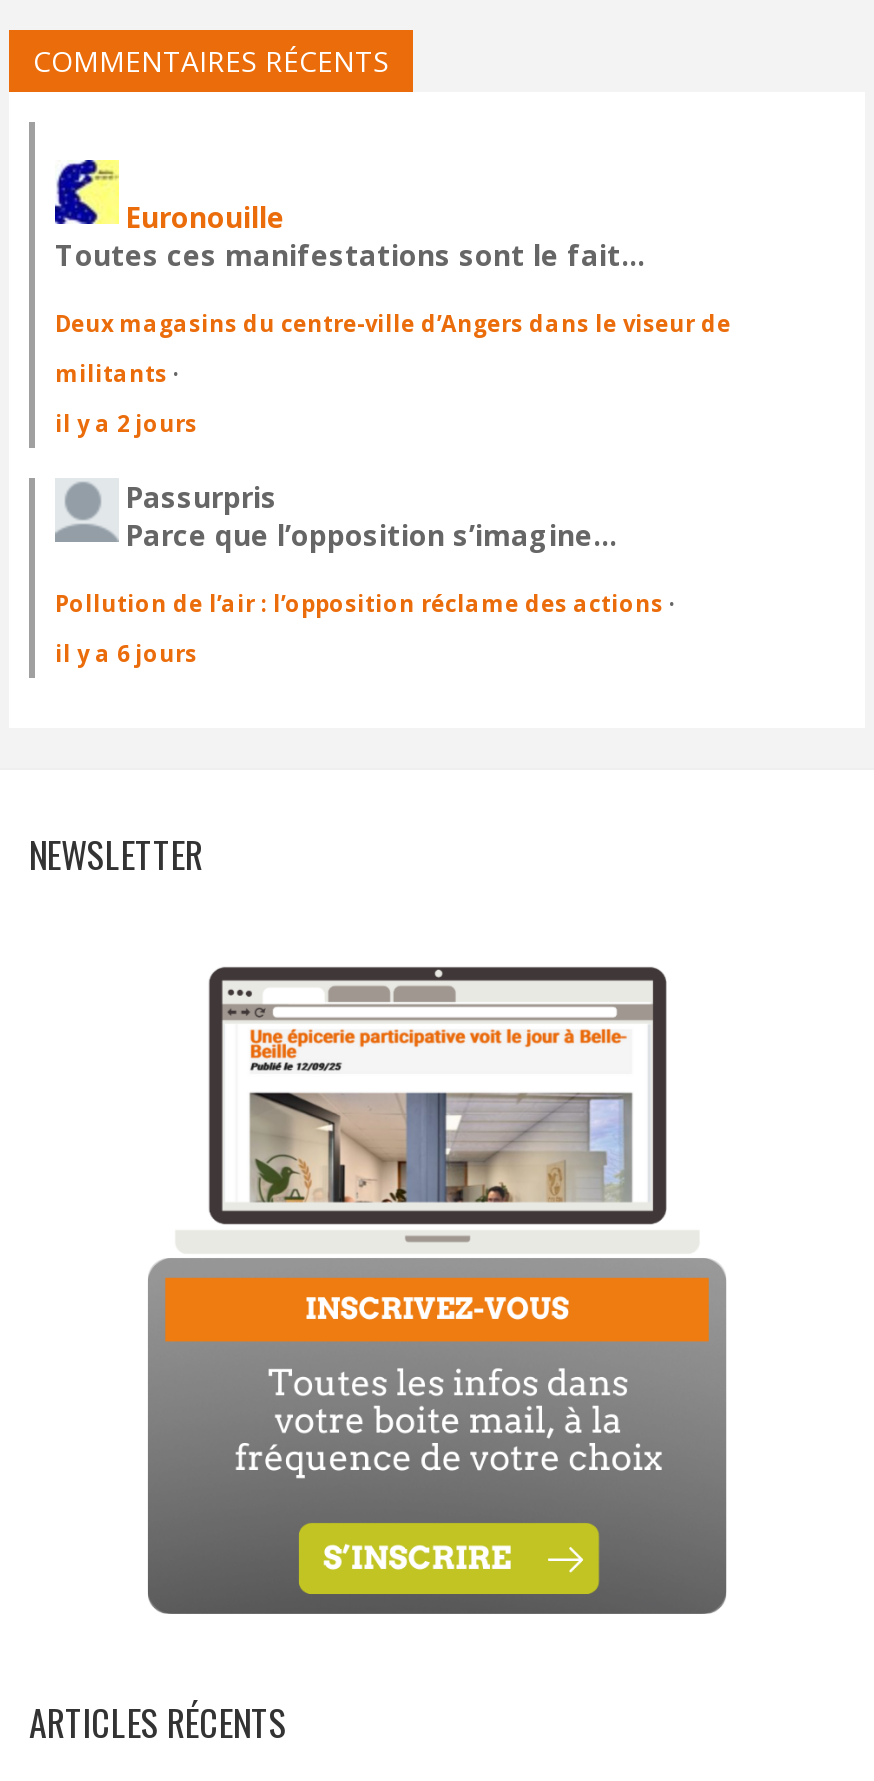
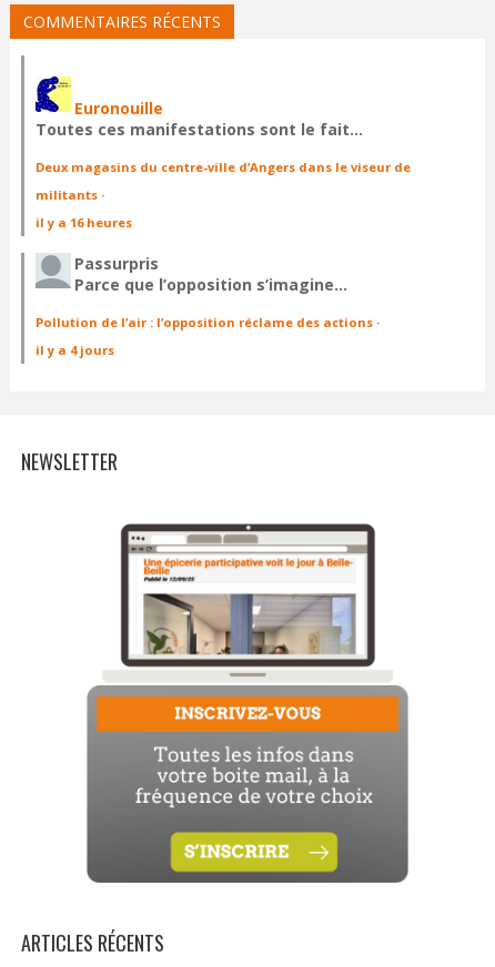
- il y a 2 jours
+ il y a 16 heures

- il y a 6 jours
+ il y a 4 jours
